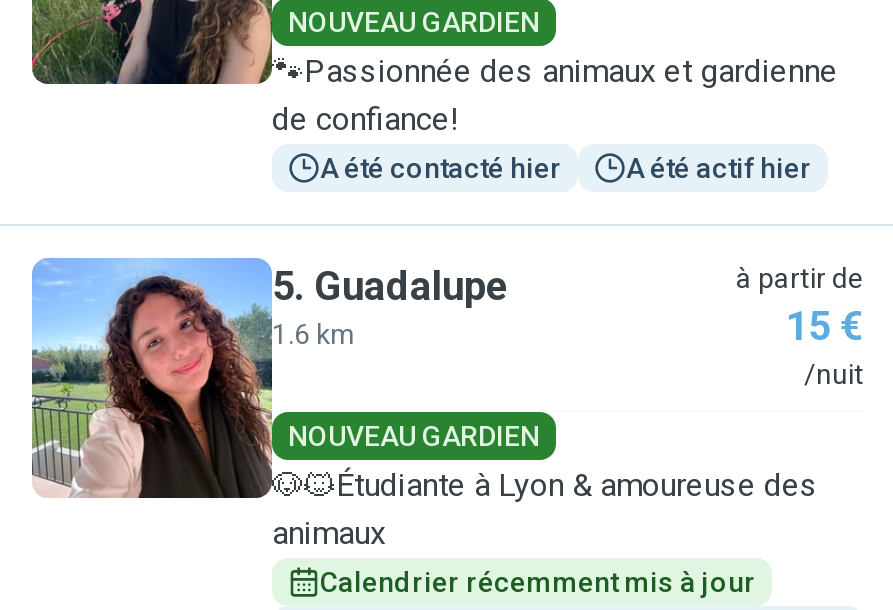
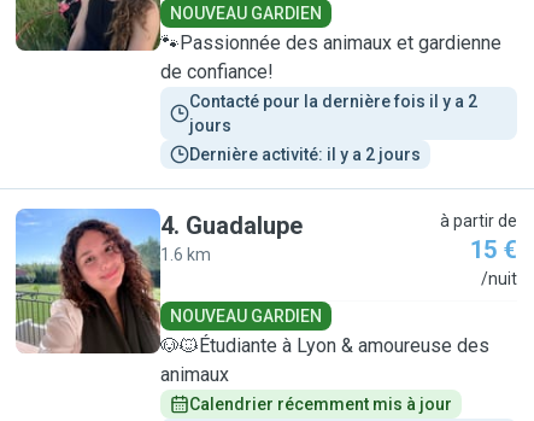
- A été contacté hier
- A été actif hier
+ Contacté pour la dernière fois il y a 2
+ jours
+ Dernière activité: il y a 2 jours

- 5. Guadalupe
+ 4. Guadalupe
